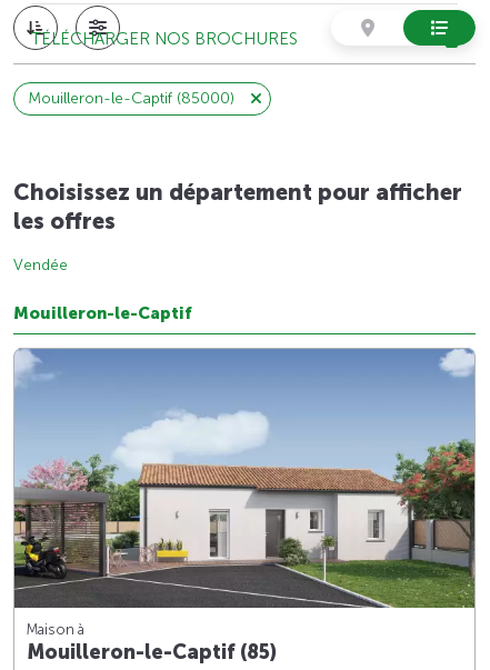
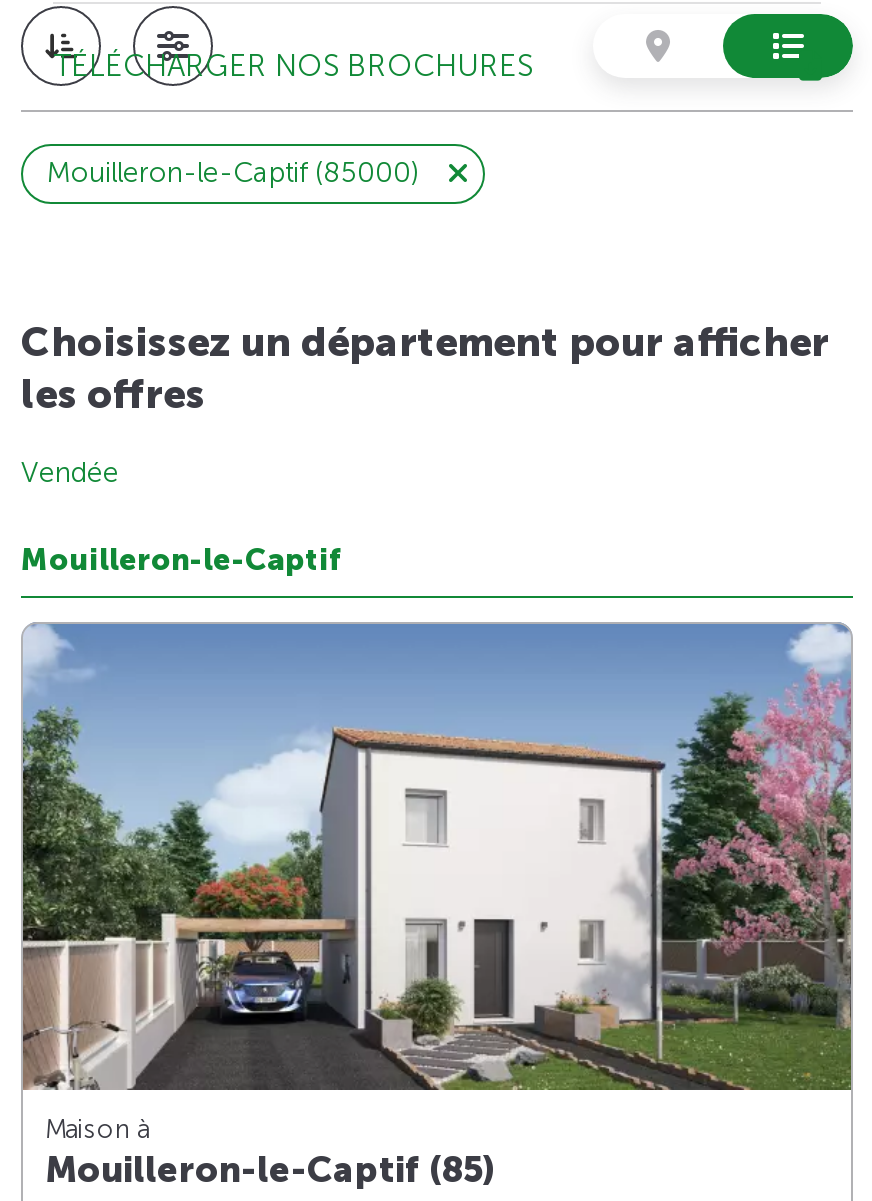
- [image]
+ [image]
